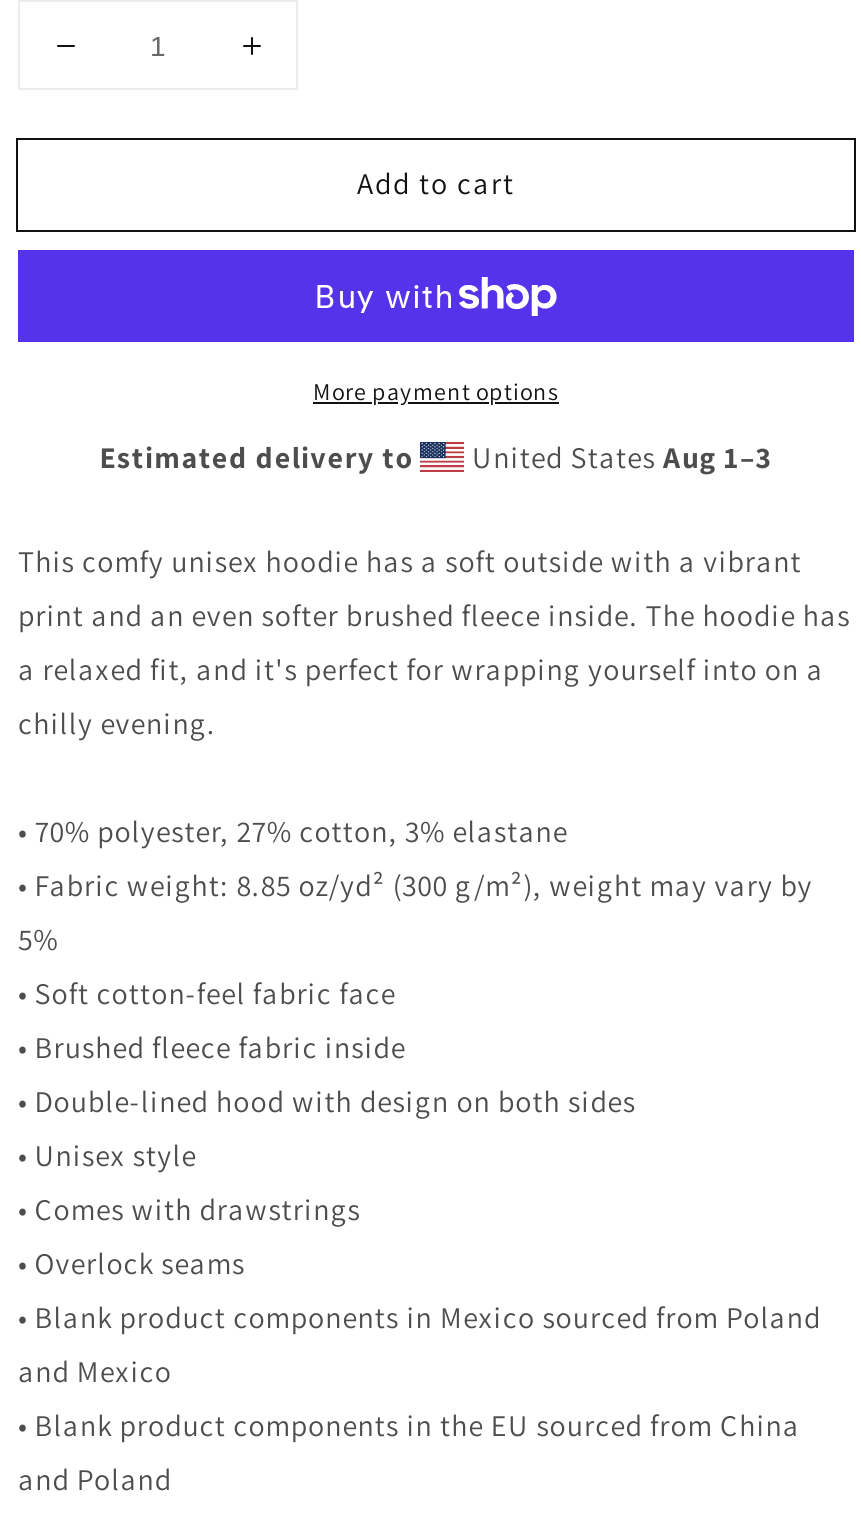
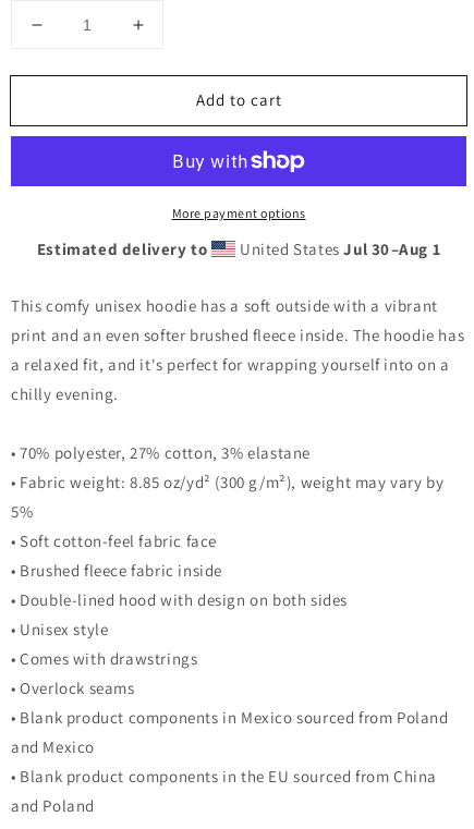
- United States Aug 1–3
+ United States Jul 30–Aug 1
